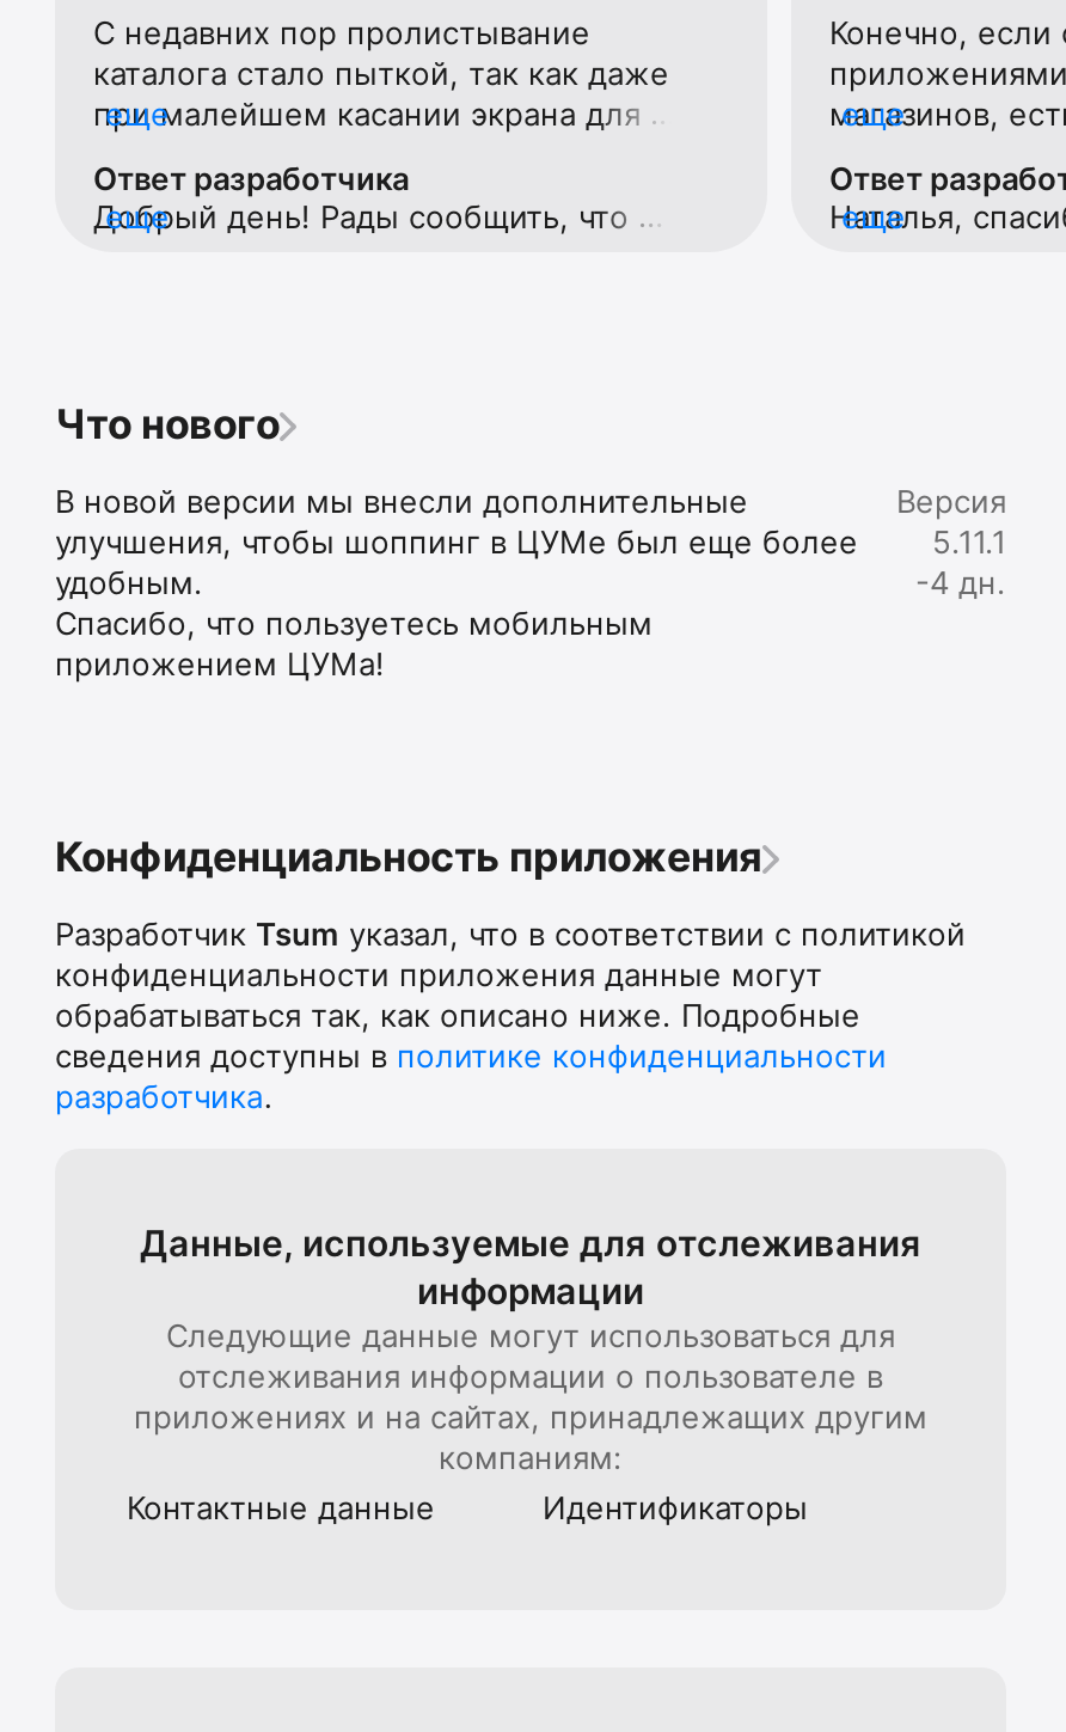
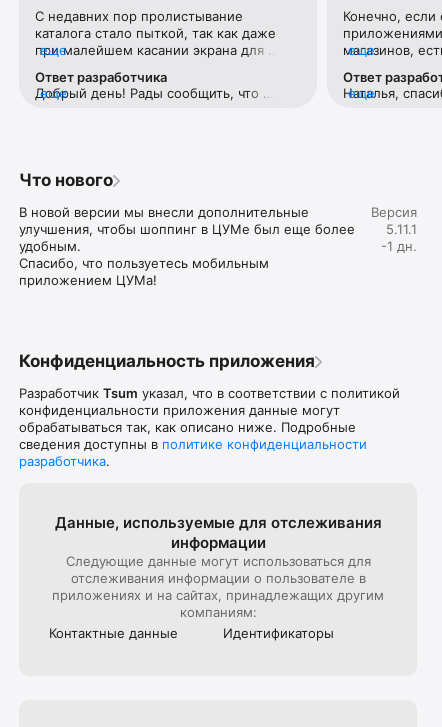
- -4 дн.
+ -1 дн.
